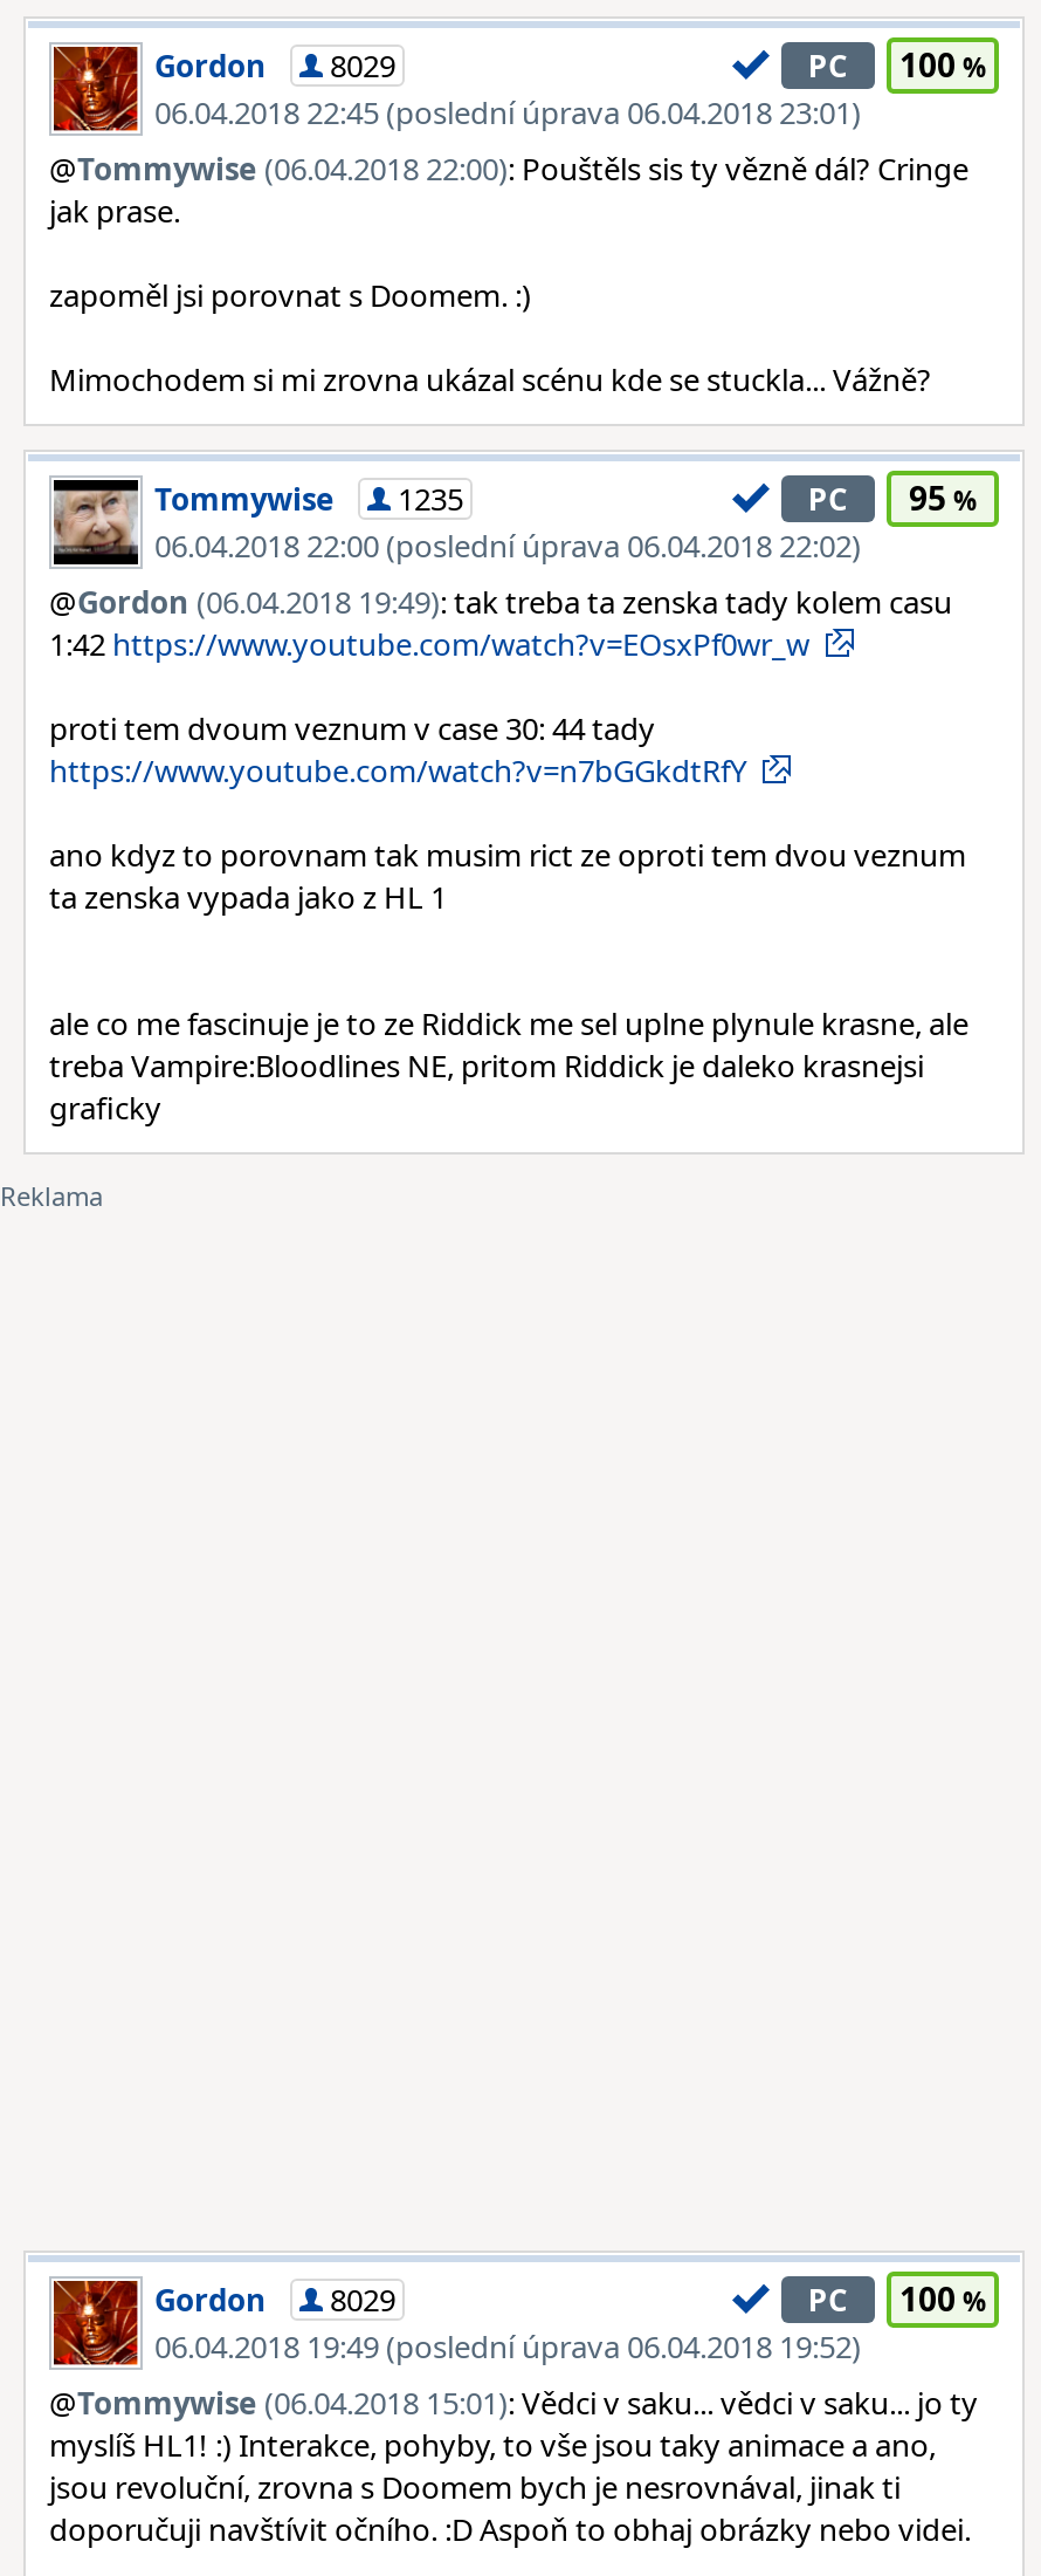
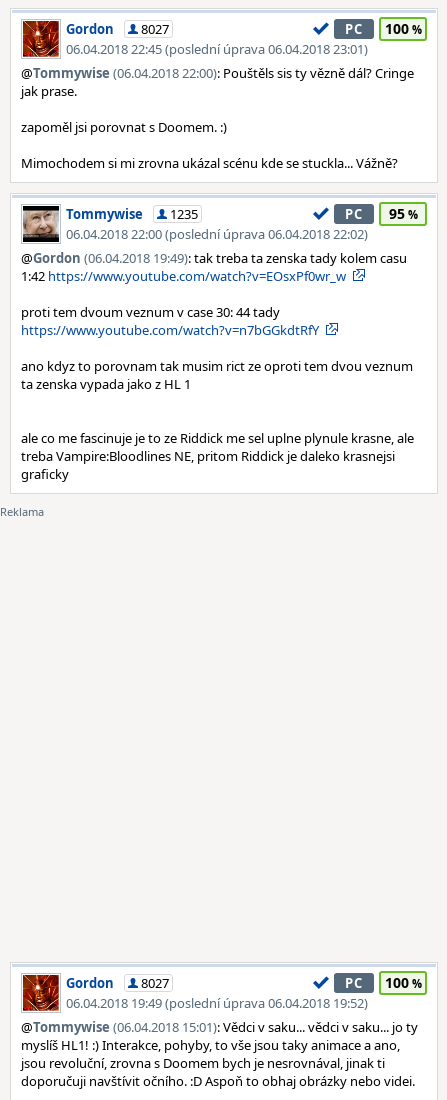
- Gordon 8029
+ Gordon 8027

- Gordon 8029
+ Gordon 8027
